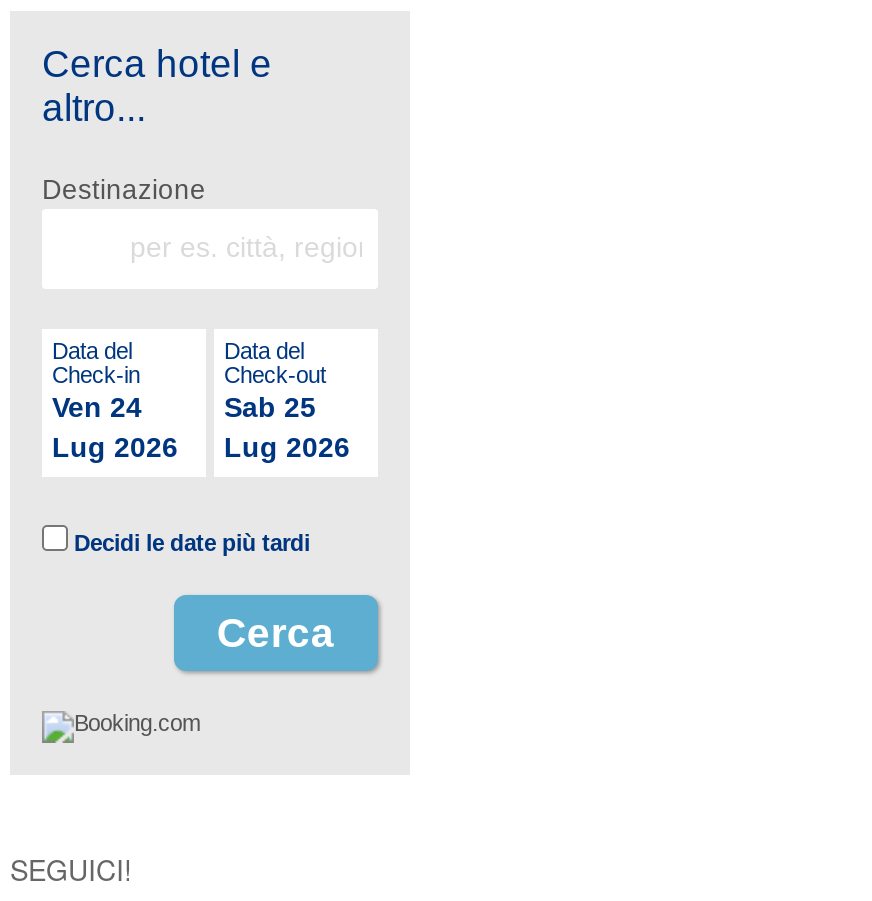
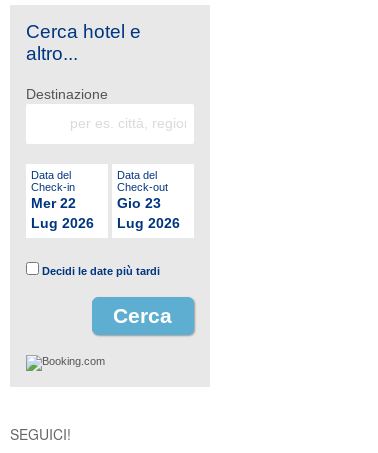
- Ven 24
+ Mer 22

- Sab 25
+ Gio 23
